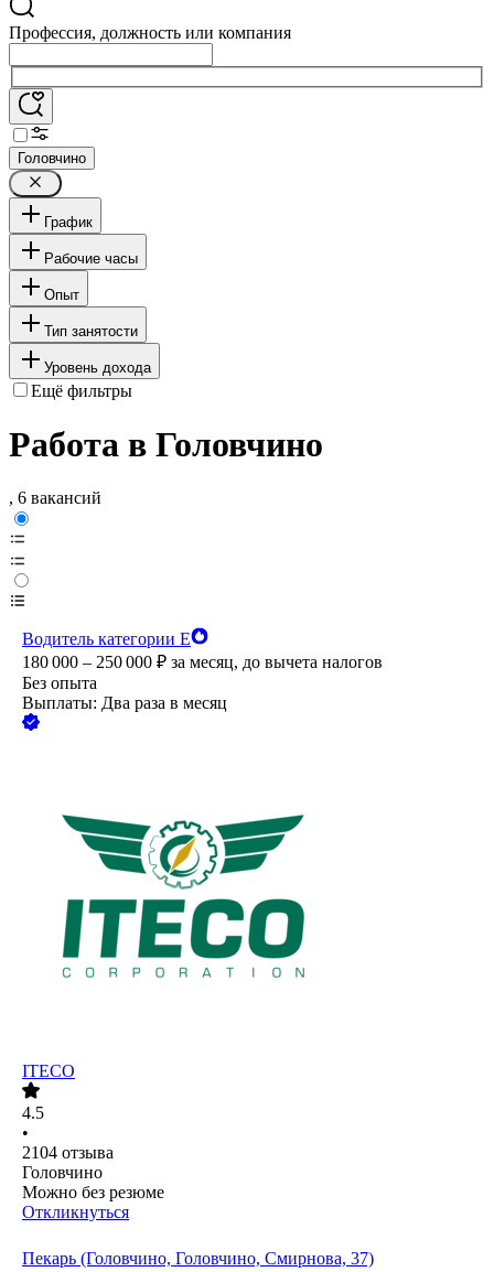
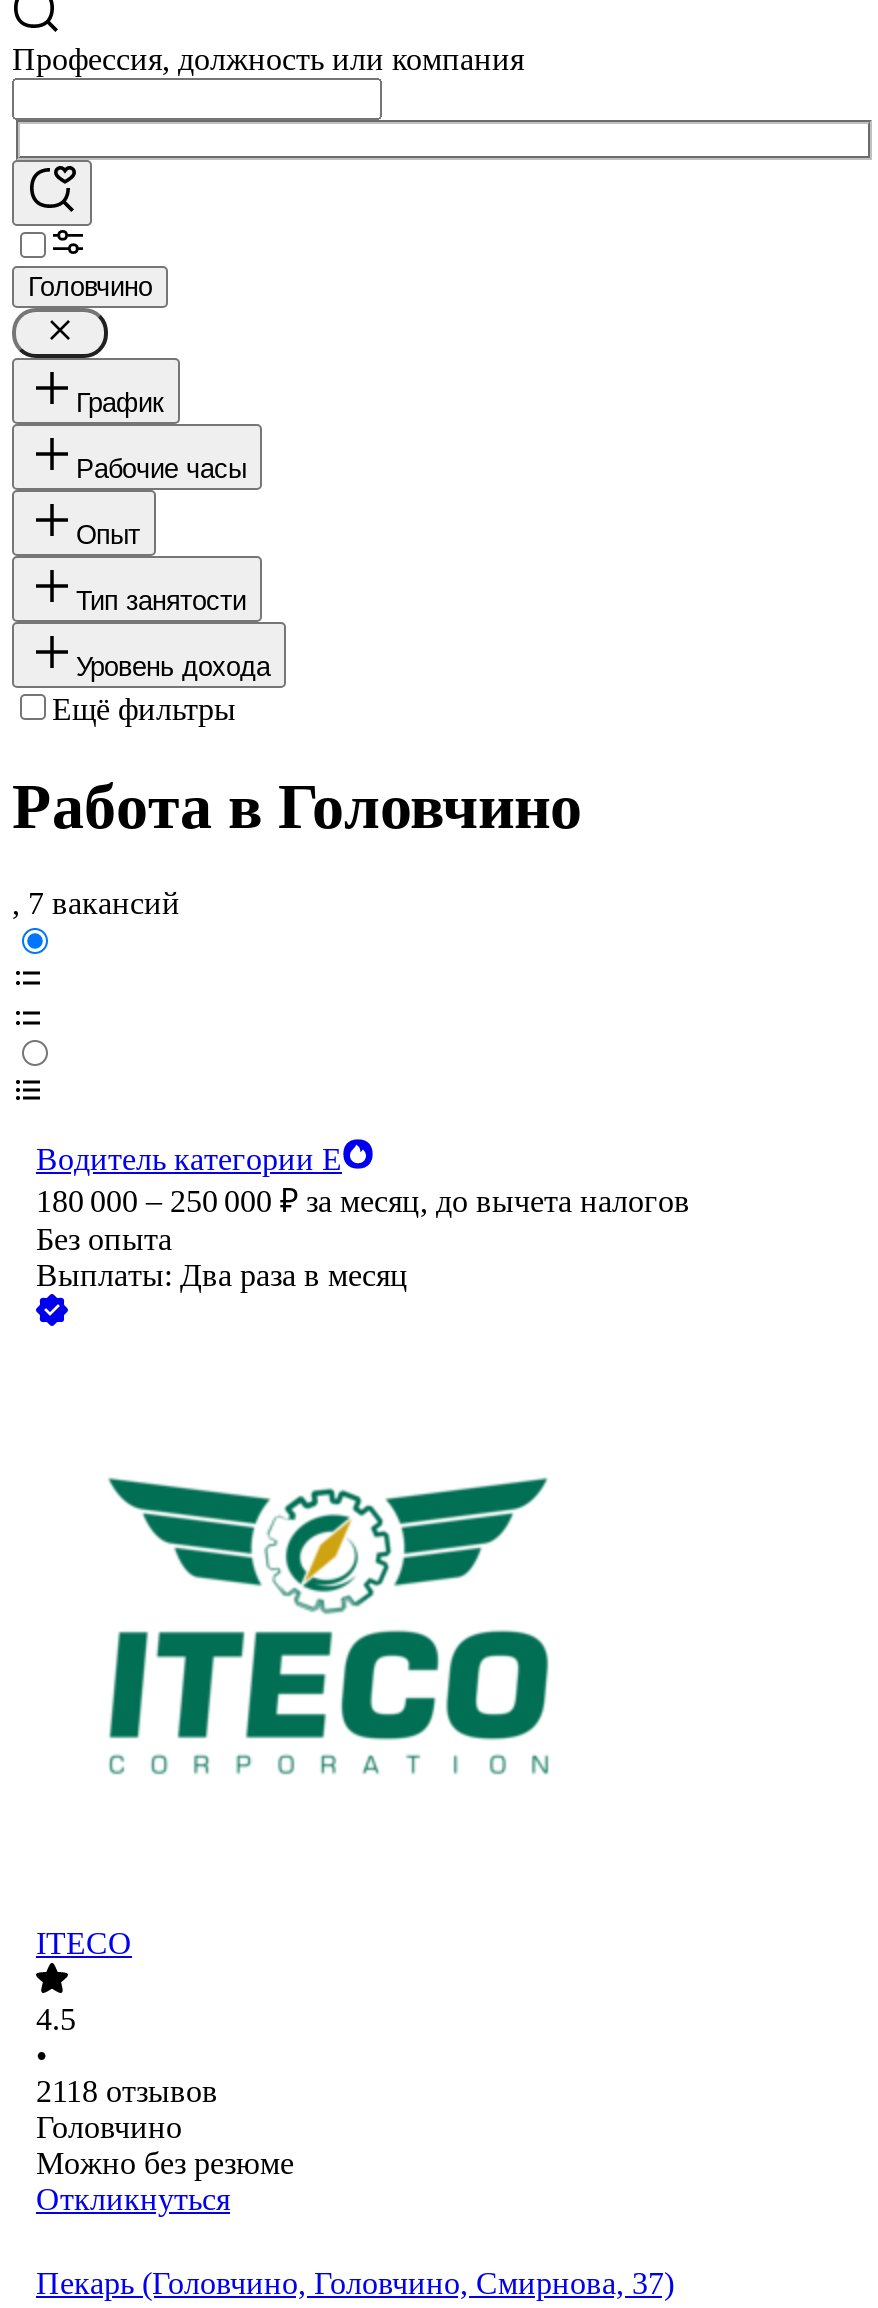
- , 6 вакансий
+ , 7 вакансий

- 2104 отзыва
+ 2118 отзывов
